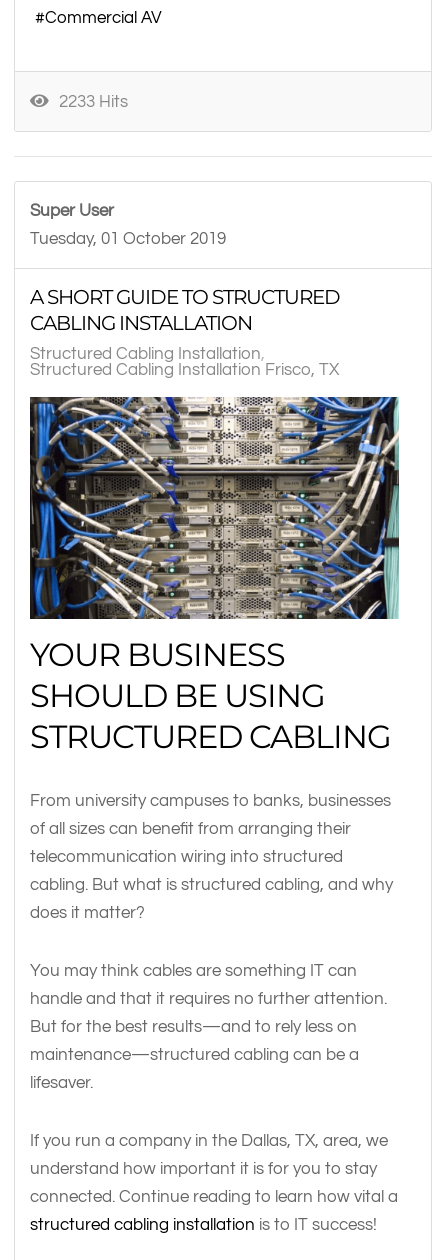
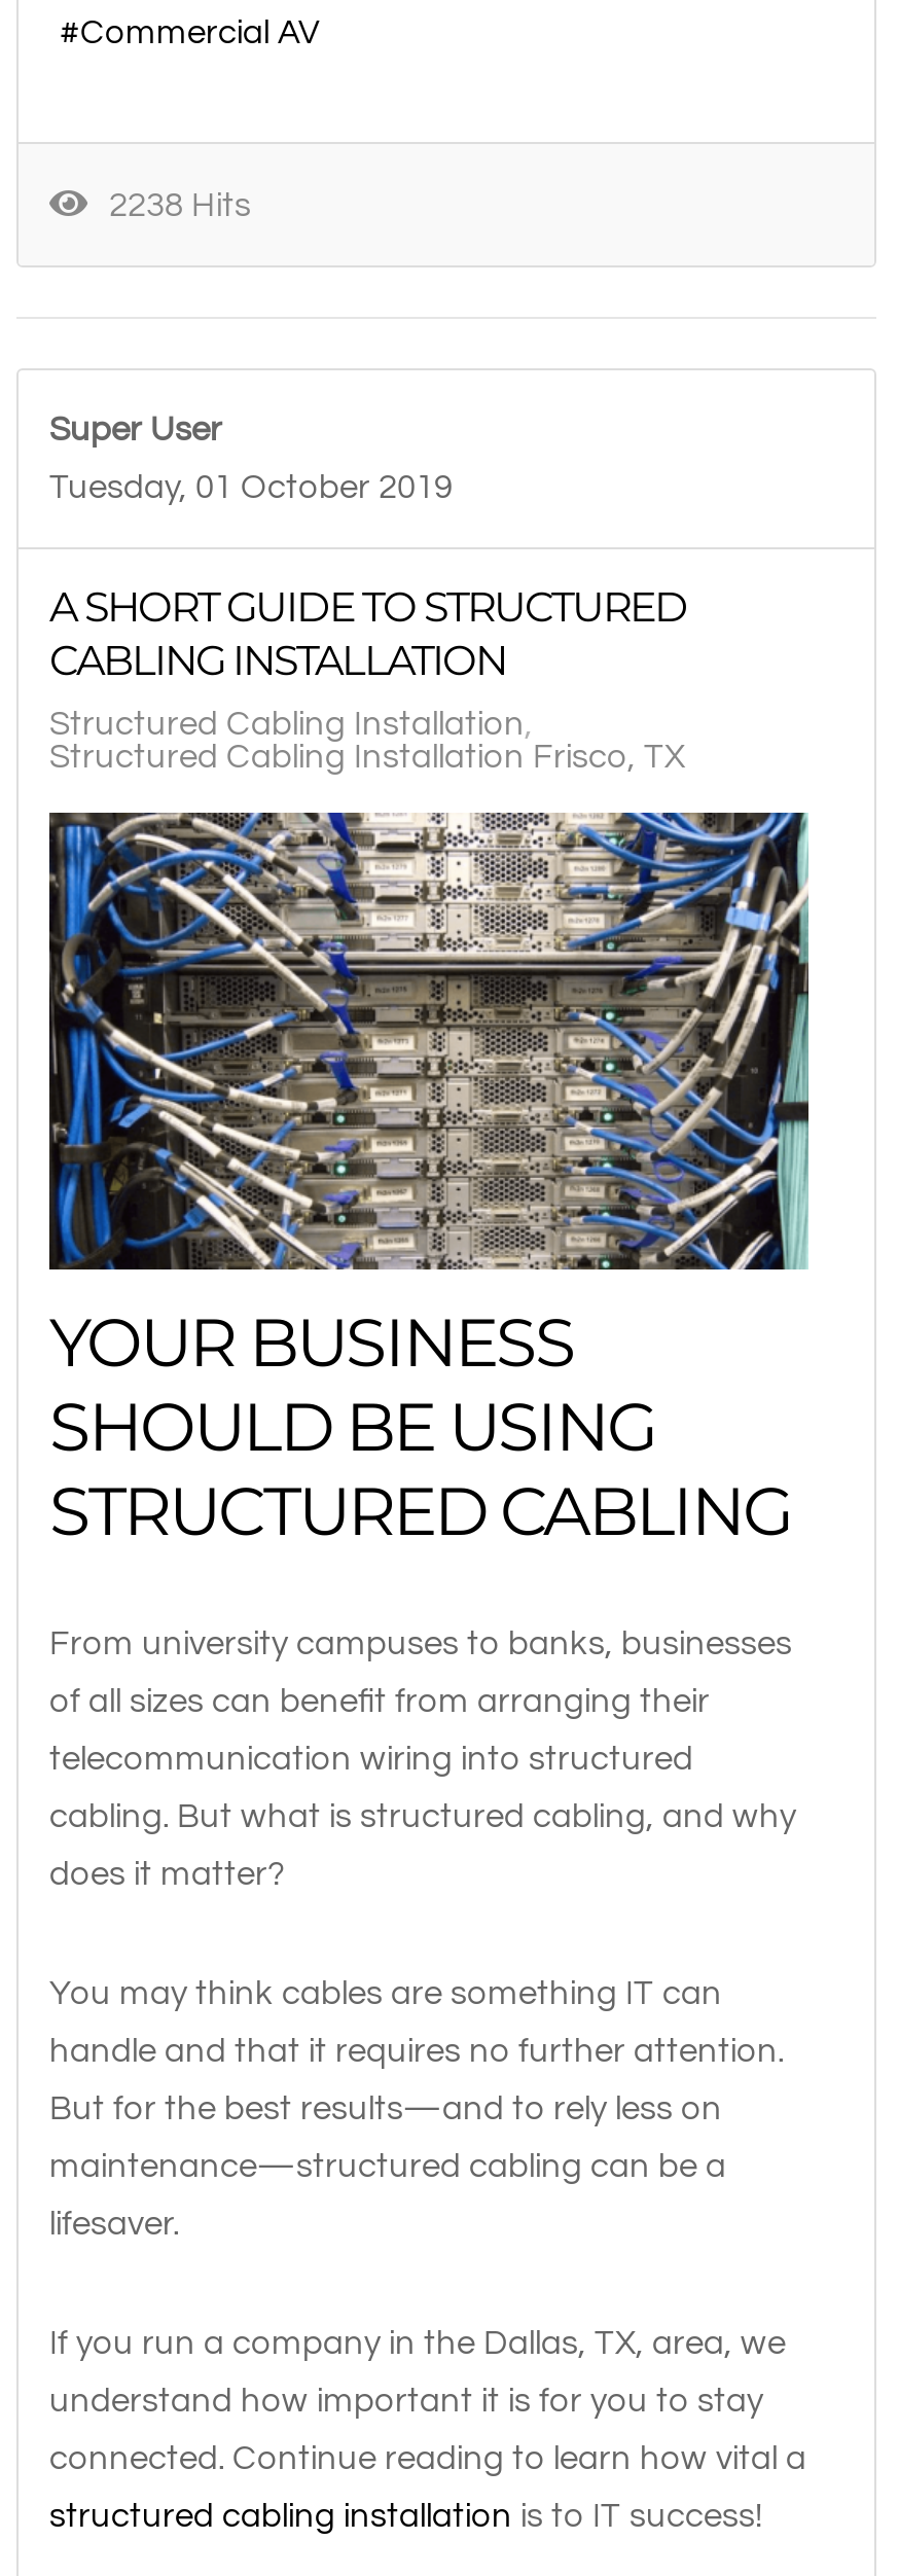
- 2233 Hits
+ 2238 Hits
